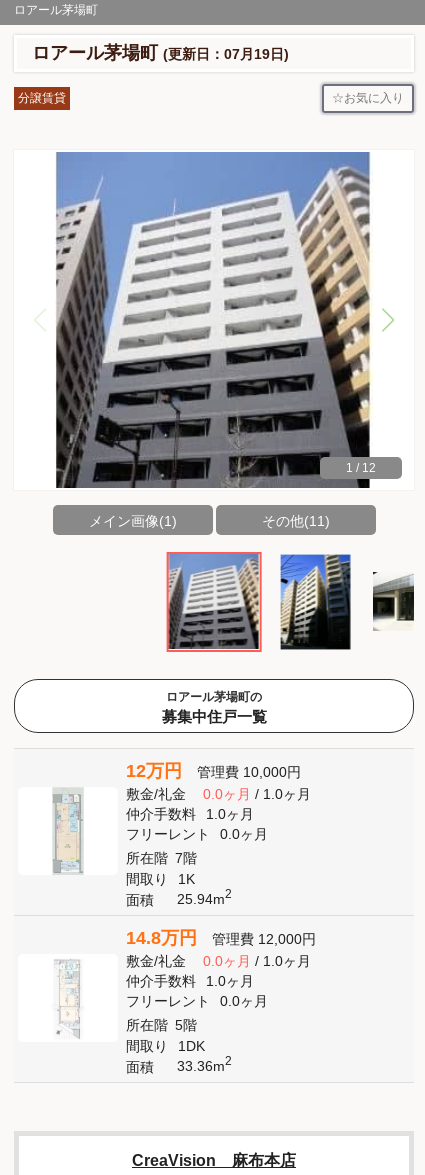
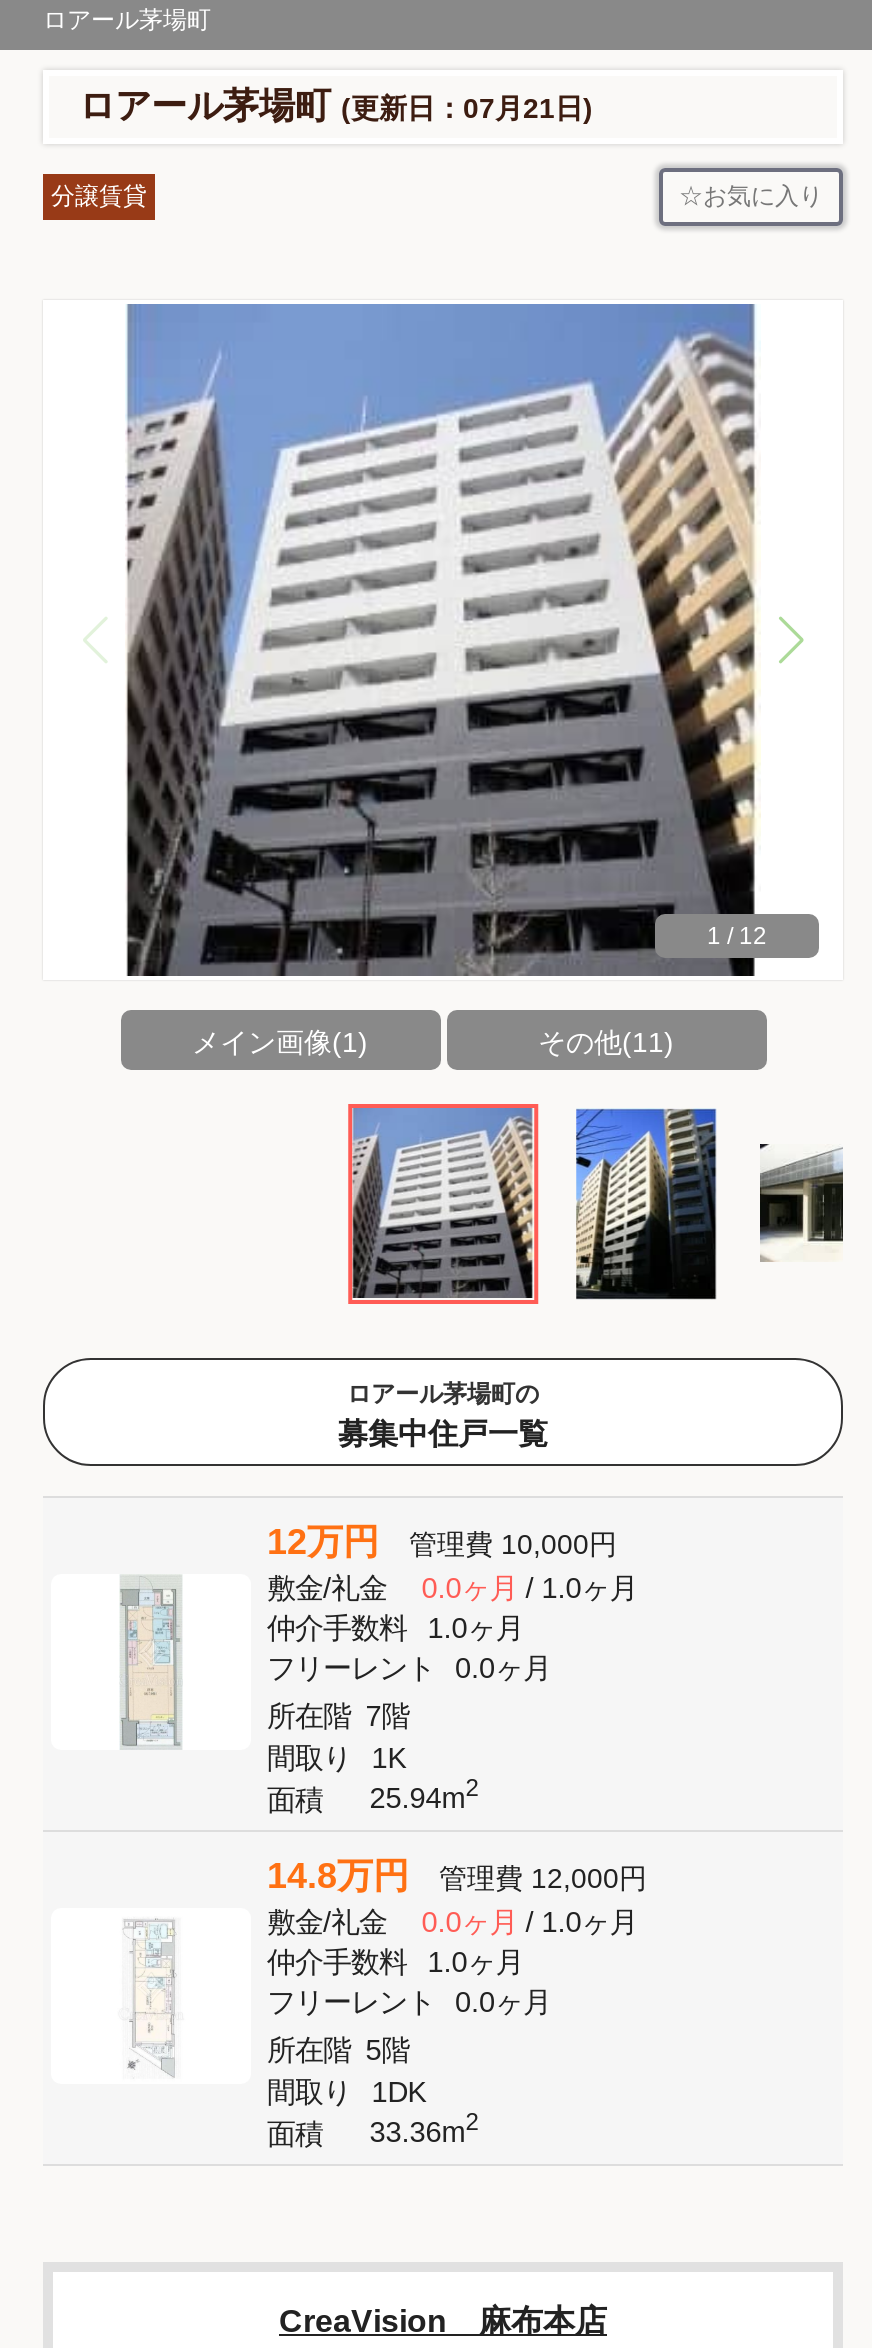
- ロアール茅場町(更新日：07月19日)
+ ロアール茅場町(更新日：07月21日)
